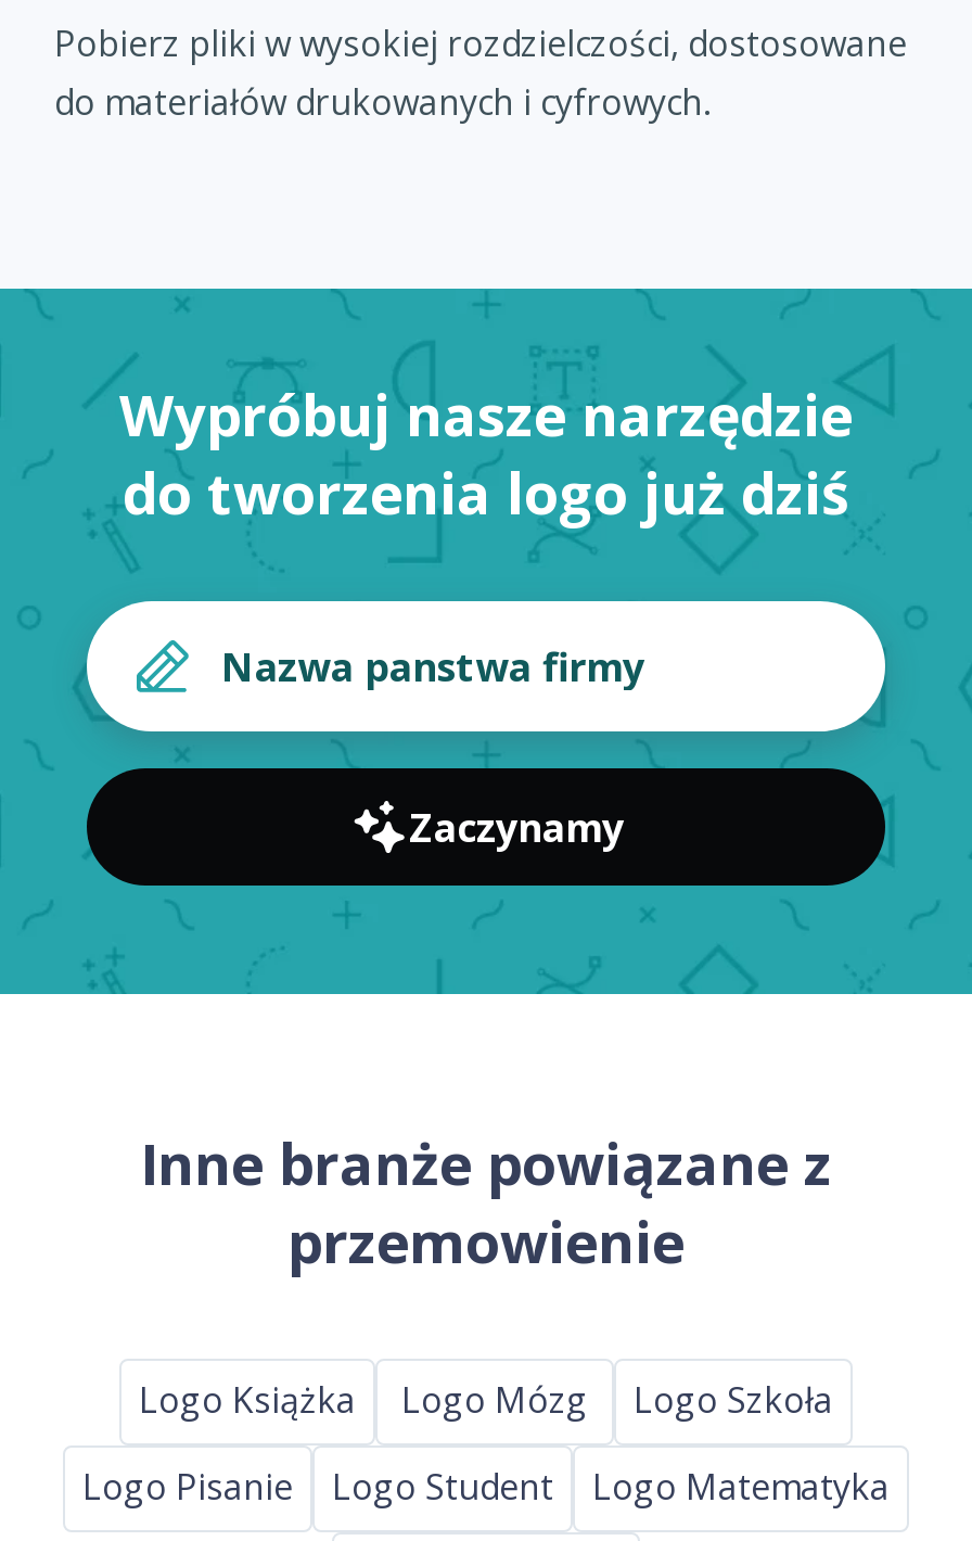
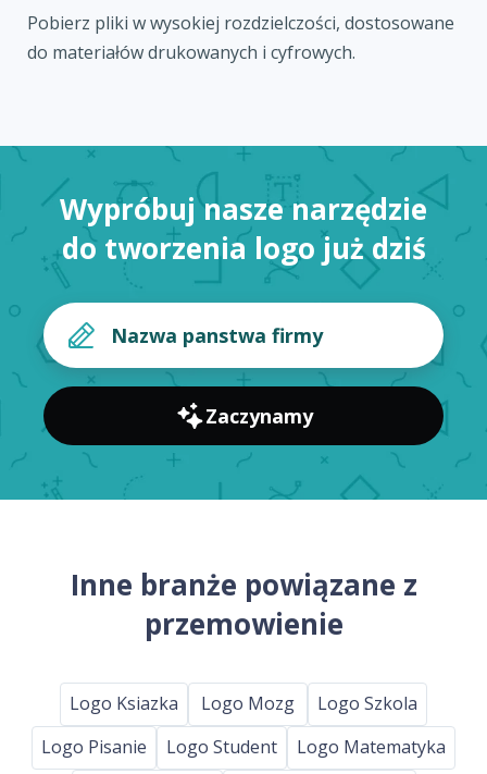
- Logo Książka
+ Logo Ksiazka

- Logo Mózg
+ Logo Mozg

- Logo Szkoła
+ Logo Szkola
